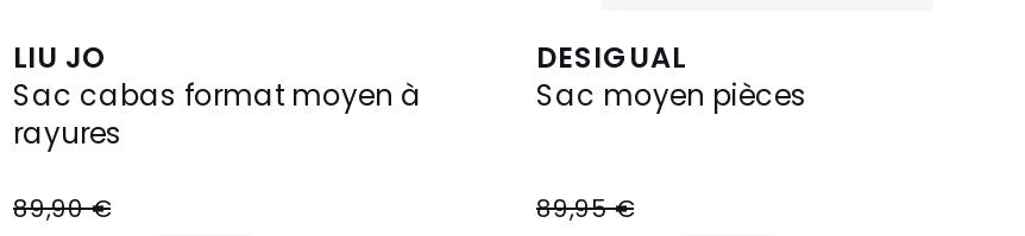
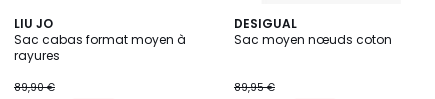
- Sac moyen pièces
+ Sac moyen nœuds coton
